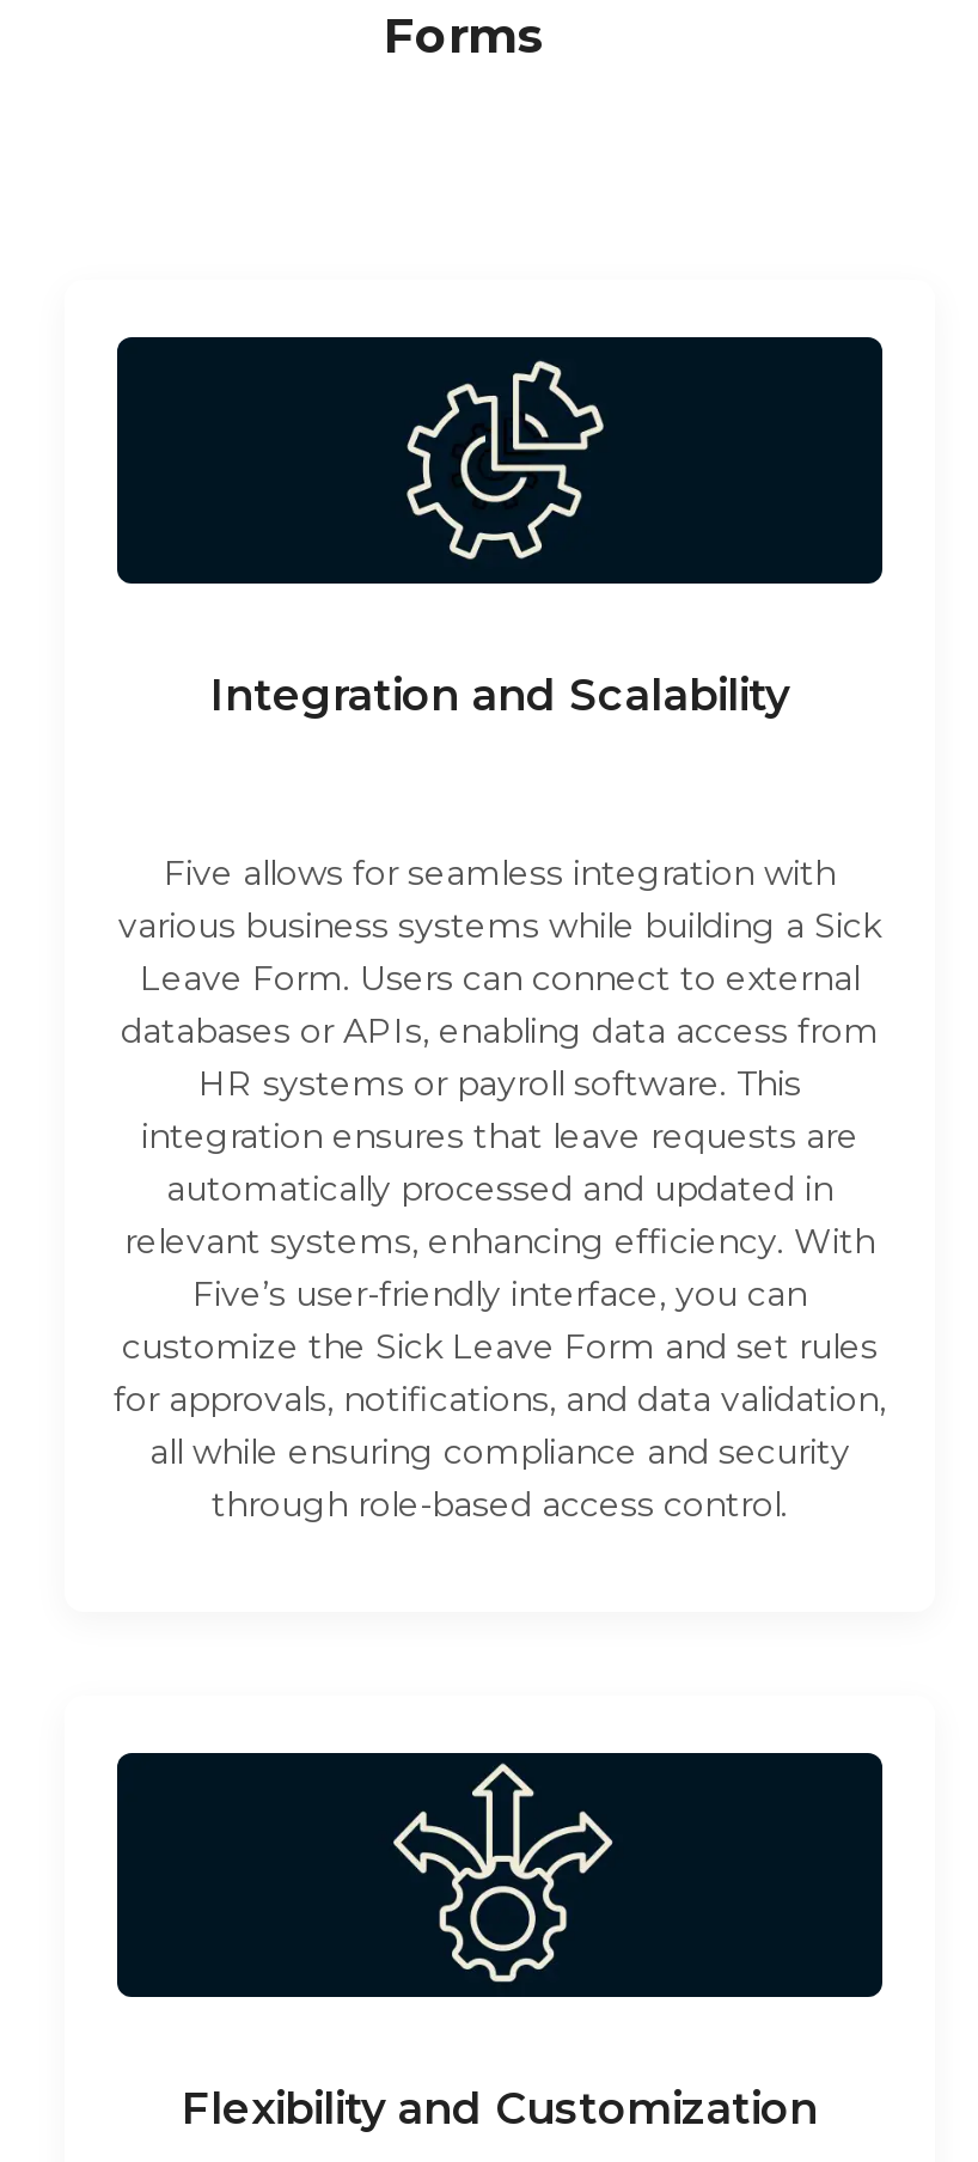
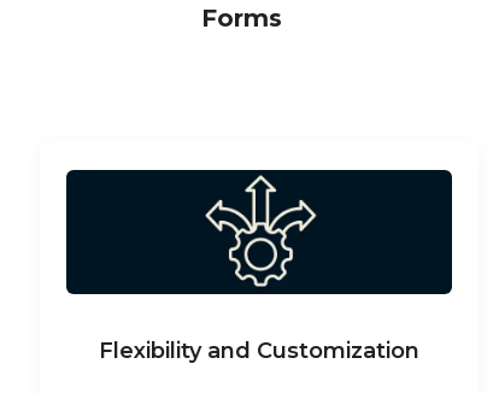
- [image]

- Integration and Scalability
- Five allows for seamless integration with
- various business systems while building a Sick
- Leave Form. Users can connect to external
- databases or APIs, enabling data access from
- HR systems or payroll software. This
- integration ensures that leave requests are
- automatically processed and updated in
- relevant systems, enhancing efficiency. With
- Five’s user-friendly interface, you can
- customize the Sick Leave Form and set rules
- for approvals, notifications, and data validation,
- all while ensuring compliance and security
- through role-based access control.
